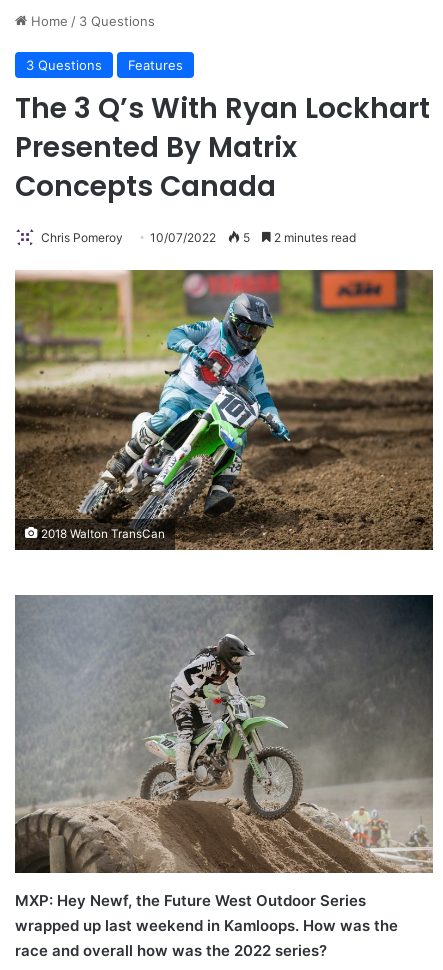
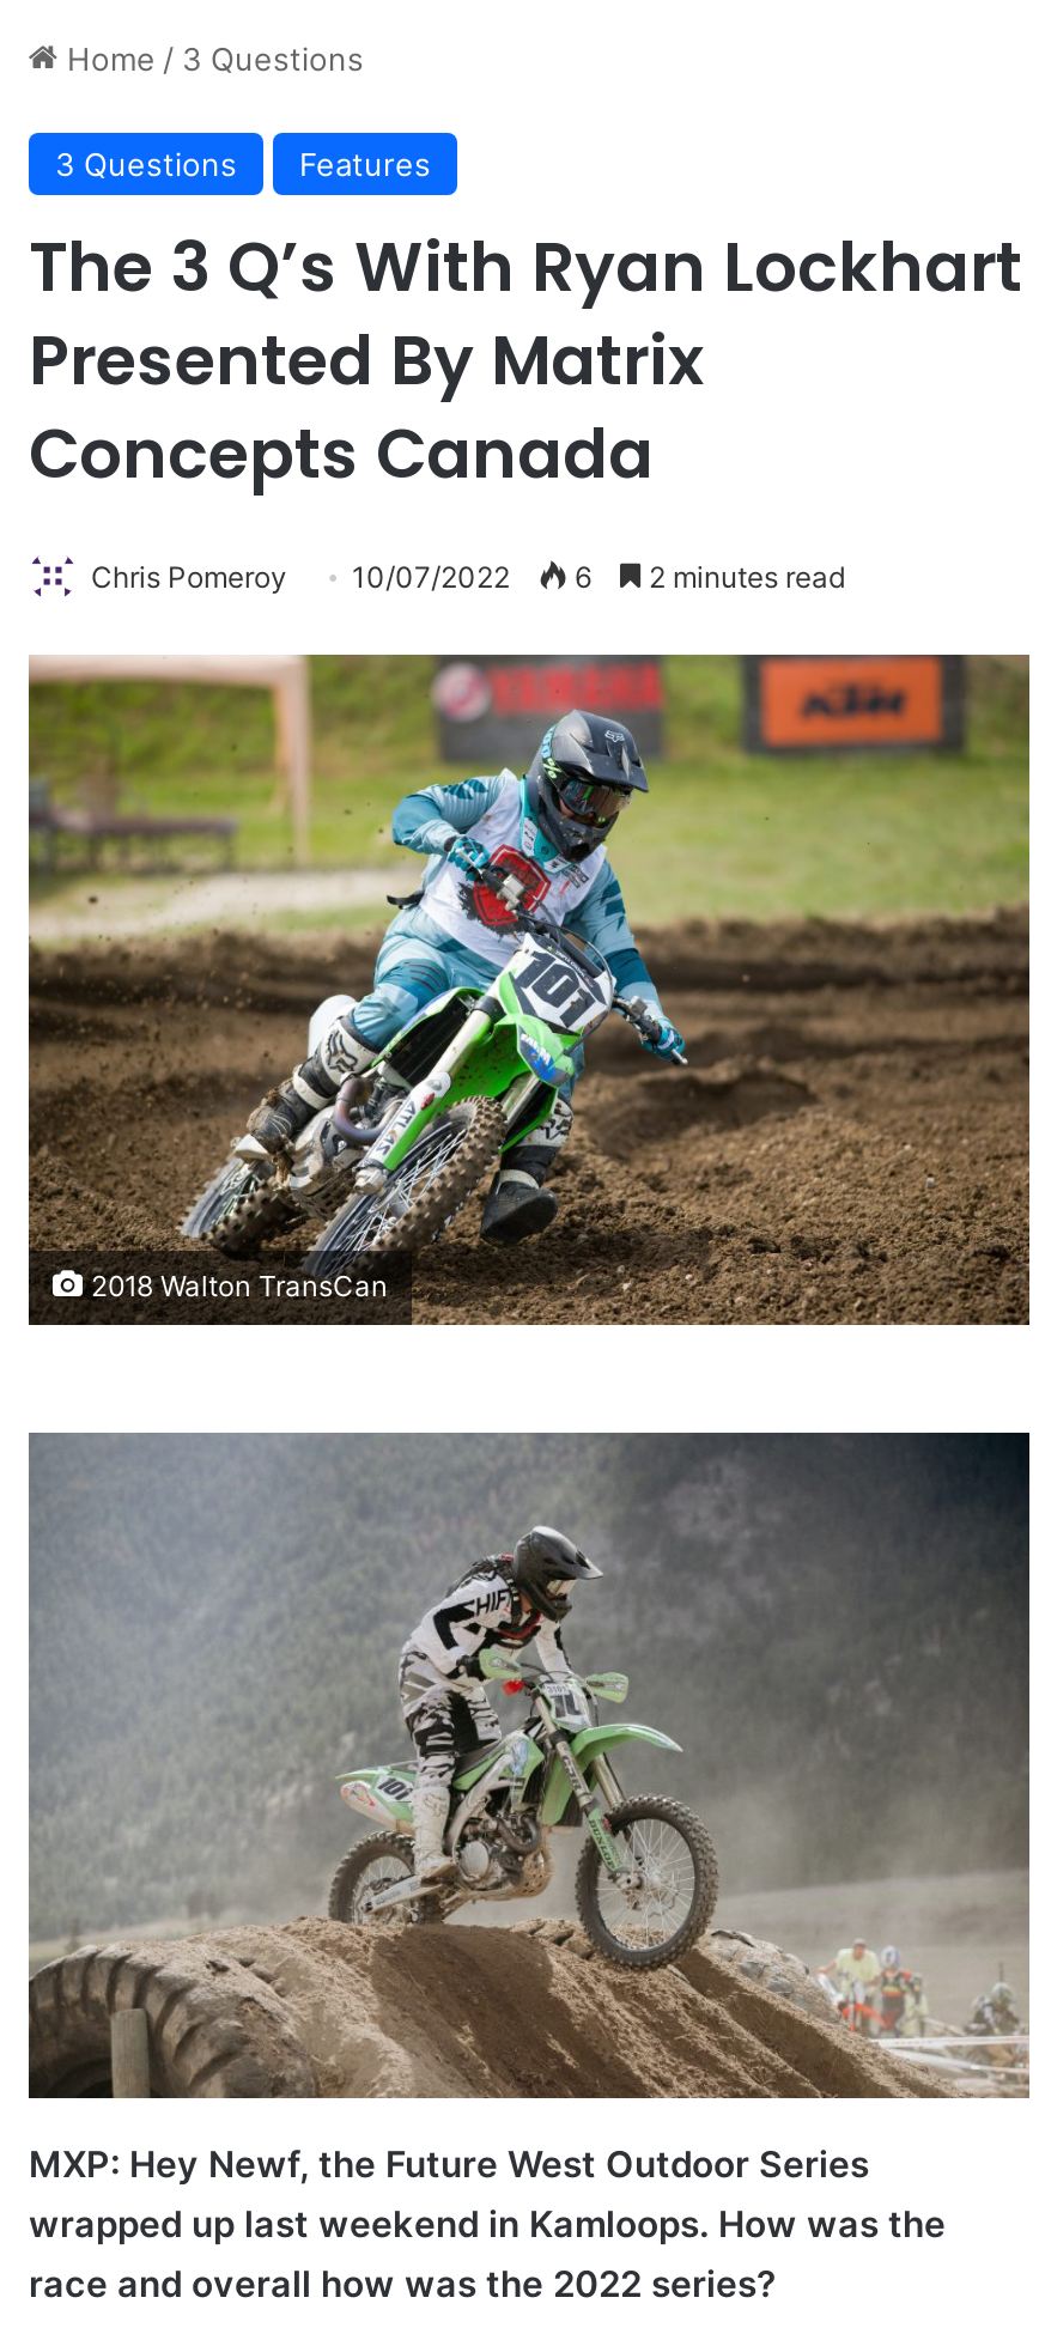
- Chris Pomeroy 10/07/2022 5 2 minutes read
+ Chris Pomeroy 10/07/2022 6 2 minutes read
